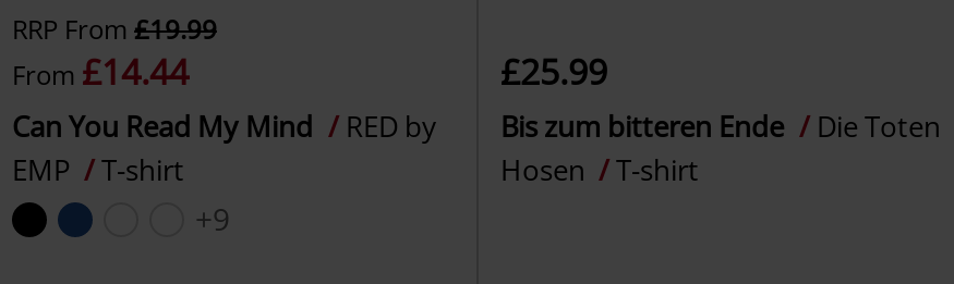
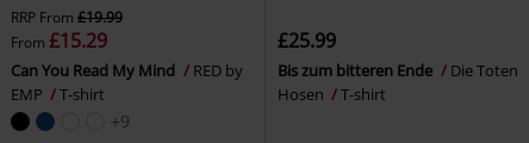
- From £14.44
+ From £15.29
